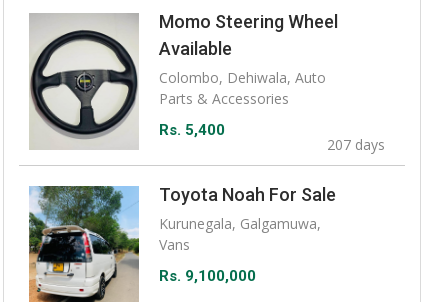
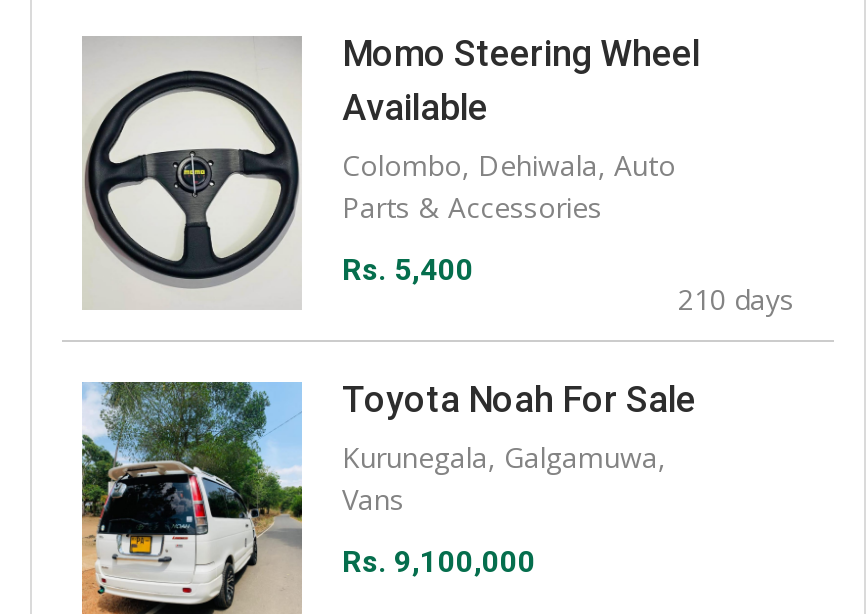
- 207 days
+ 210 days
